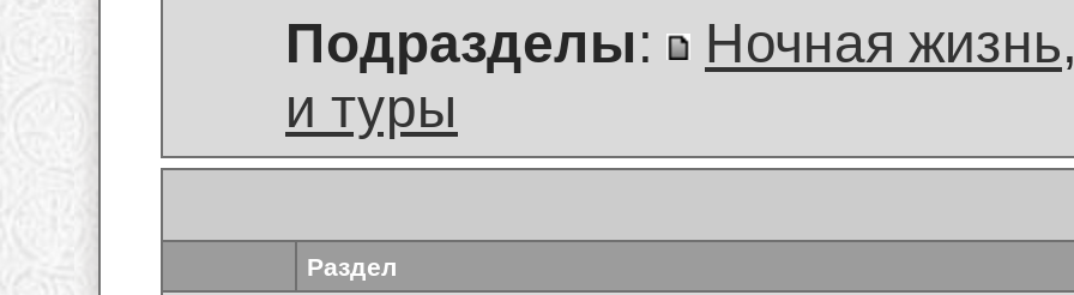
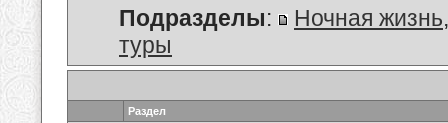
- и туры
+ туры
